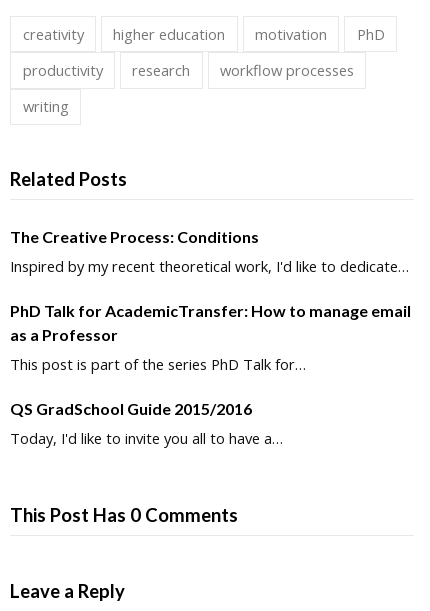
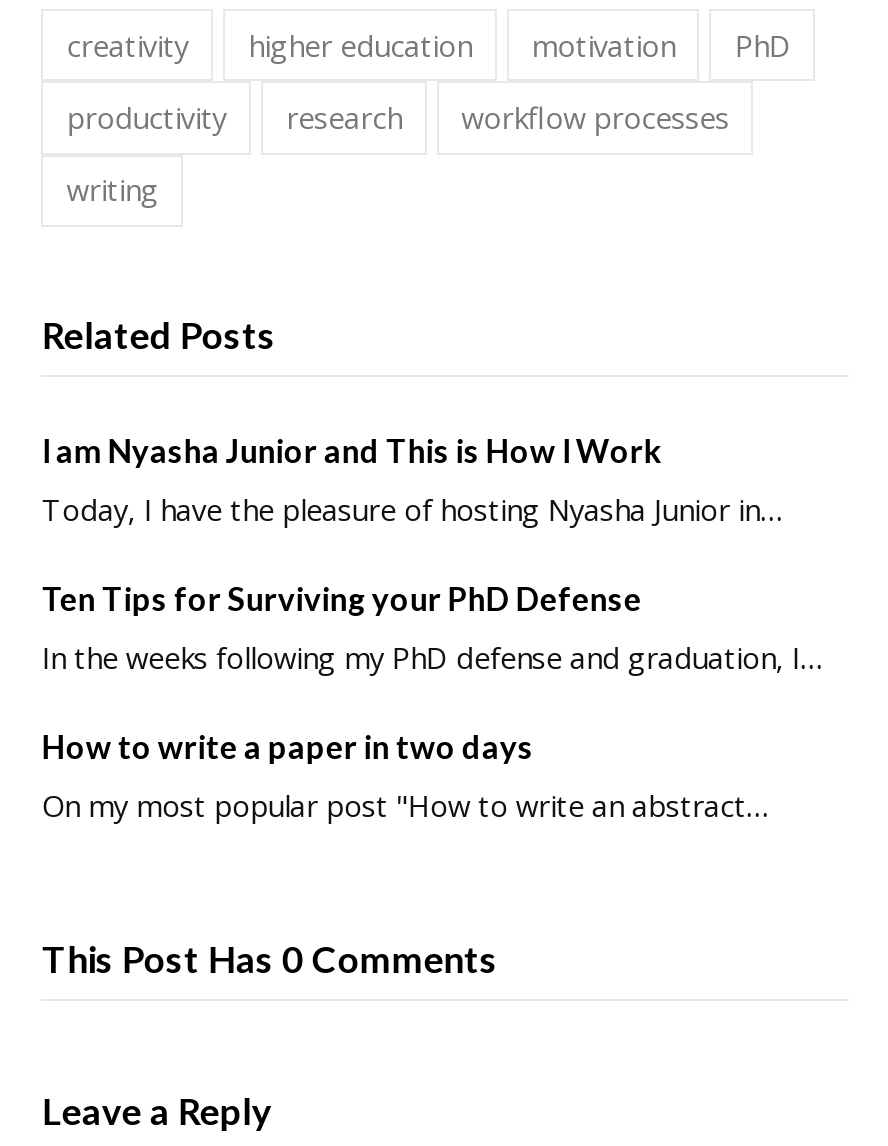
- The Creative Process: Conditions
+ I am Nyasha Junior and This is How I Work

- Inspired by my recent theoretical work, I'd like to dedicate…
+ Today, I have the pleasure of hosting Nyasha Junior in…

- PhD Talk for AcademicTransfer: How to manage email
- as a Professor
+ Ten Tips for Surviving your PhD Defense

- This post is part of the series PhD Talk for…
+ In the weeks following my PhD defense and graduation, I…

- QS GradSchool Guide 2015/2016
+ How to write a paper in two days

- Today, I'd like to invite you all to have a…
+ On my most popular post "How to write an abstract…
